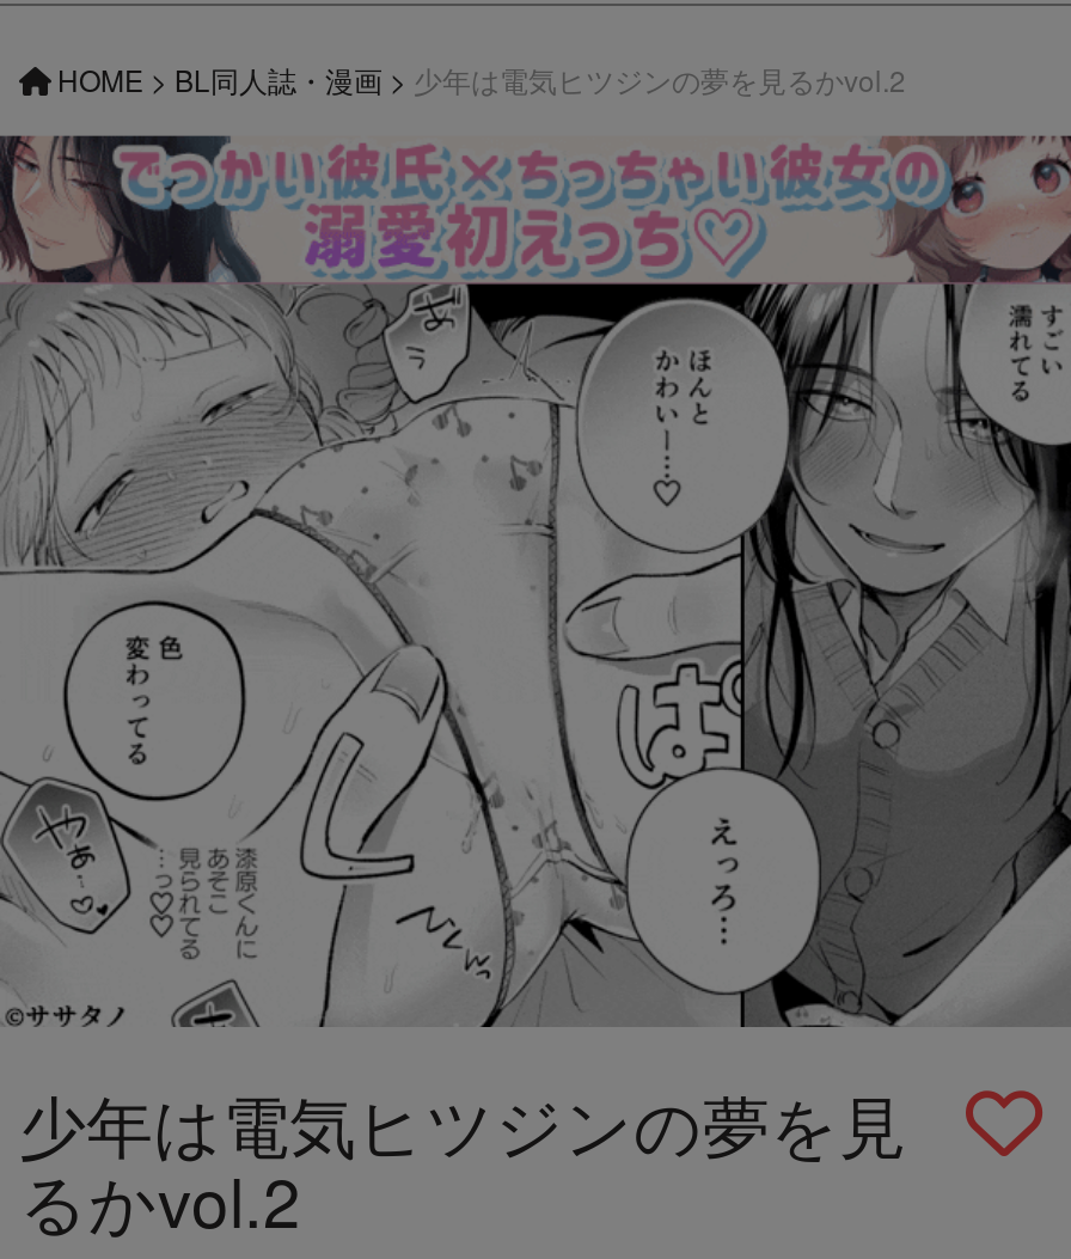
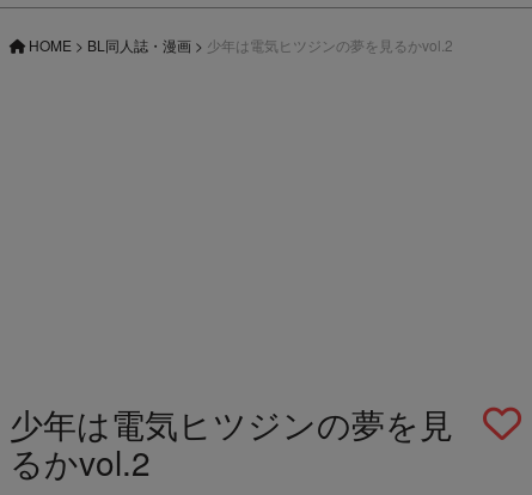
- [image]
